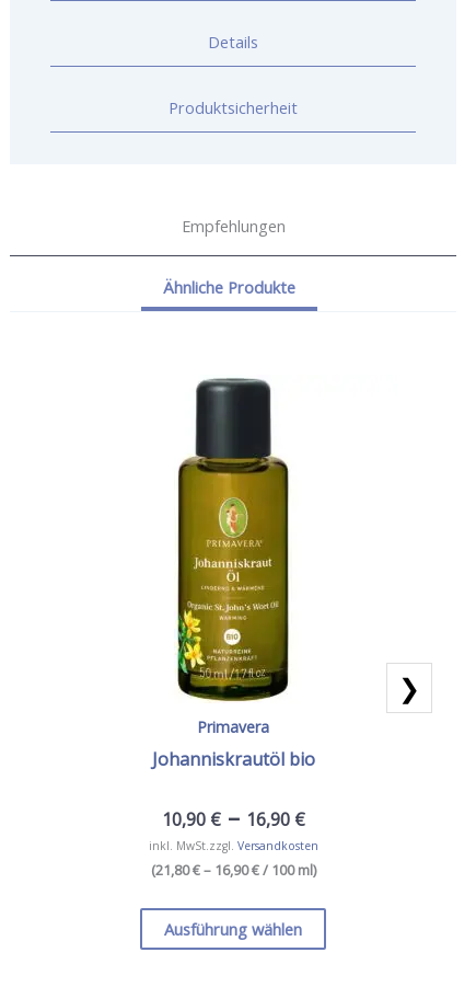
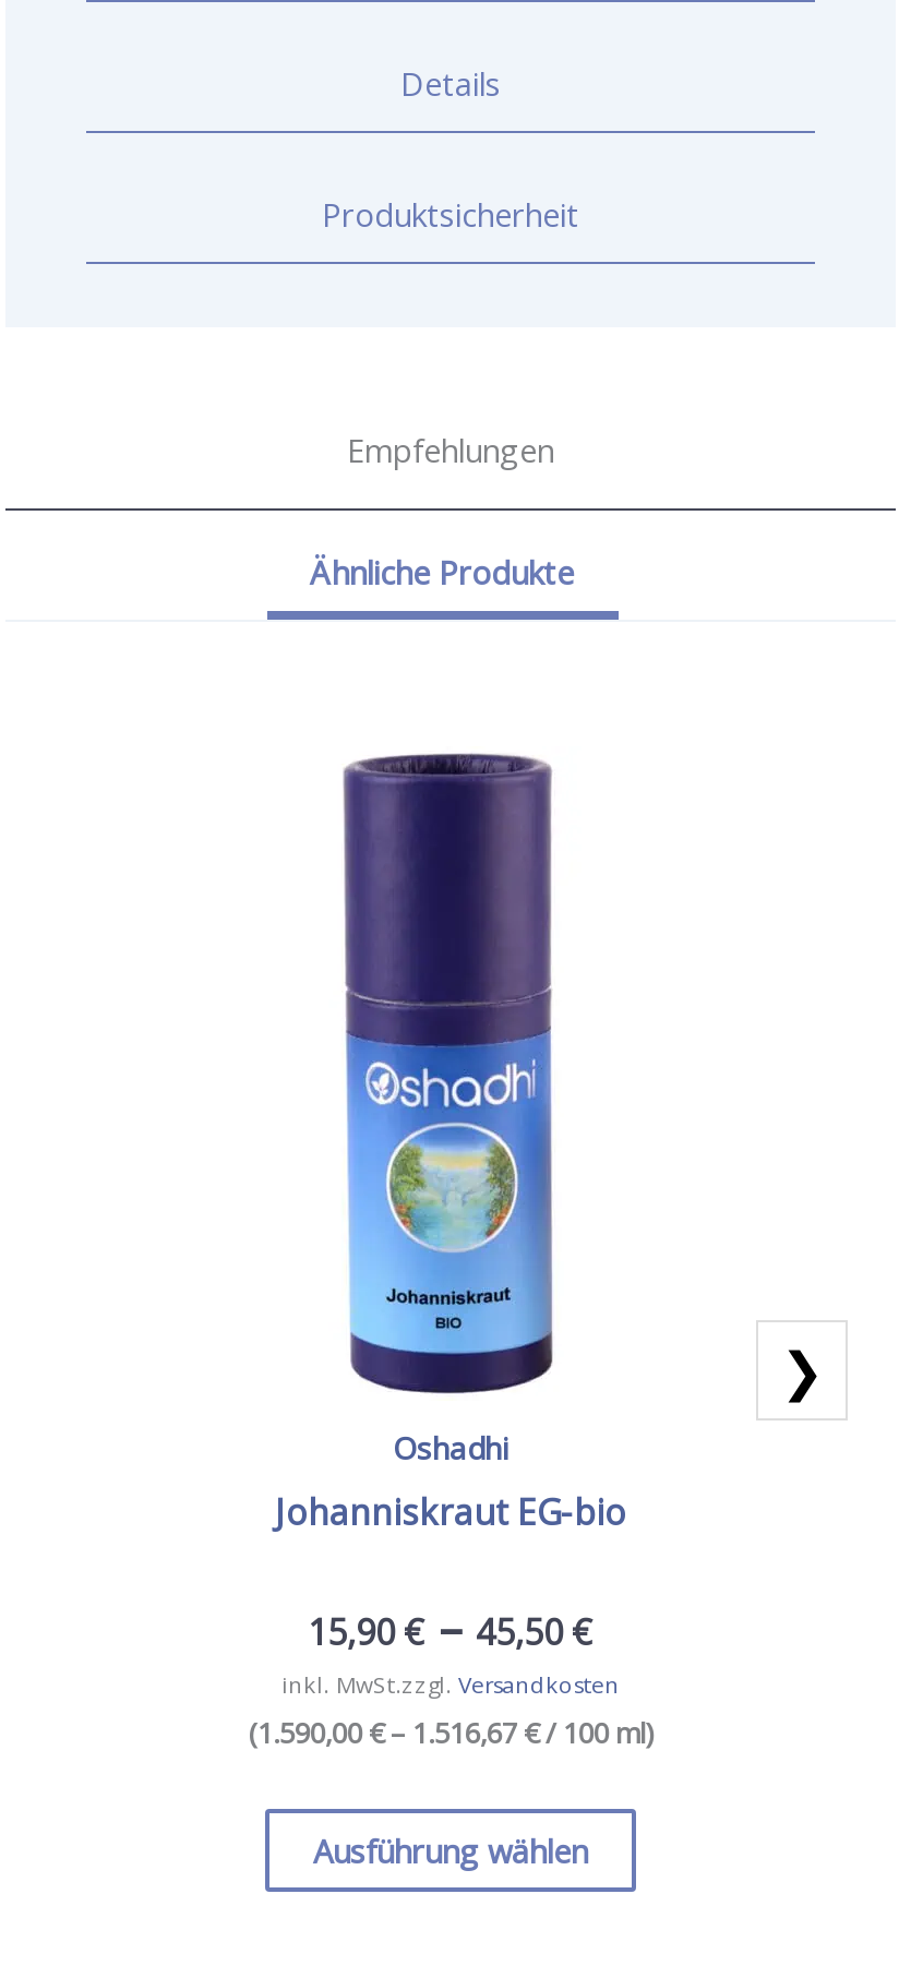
- [image]
- Primavera
- Johanniskrautöl bio
+ [image]
+ Oshadhi
+ Johanniskraut EG-bio

- 10,90€– 16,90€
+ 15,90€– 45,50€

- (21,80 € – 16,90 €/ 100 ml)
+ (1.590,00 € – 1.516,67 €/ 100 ml)
